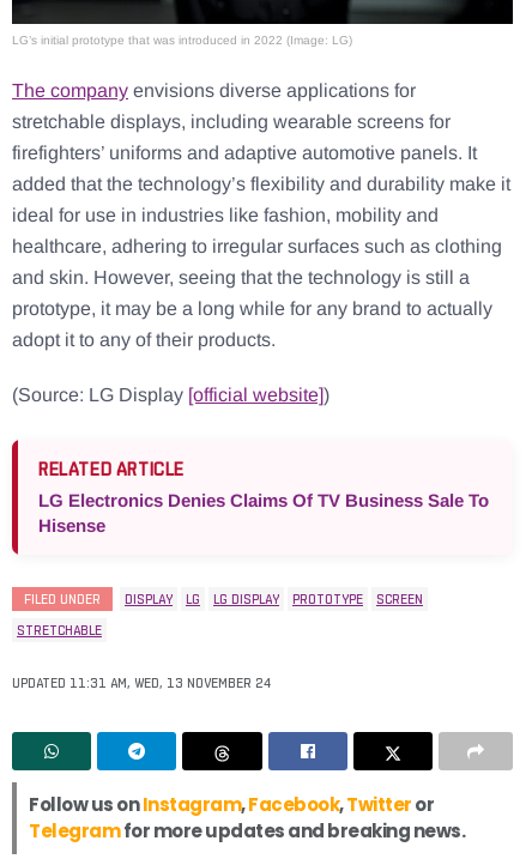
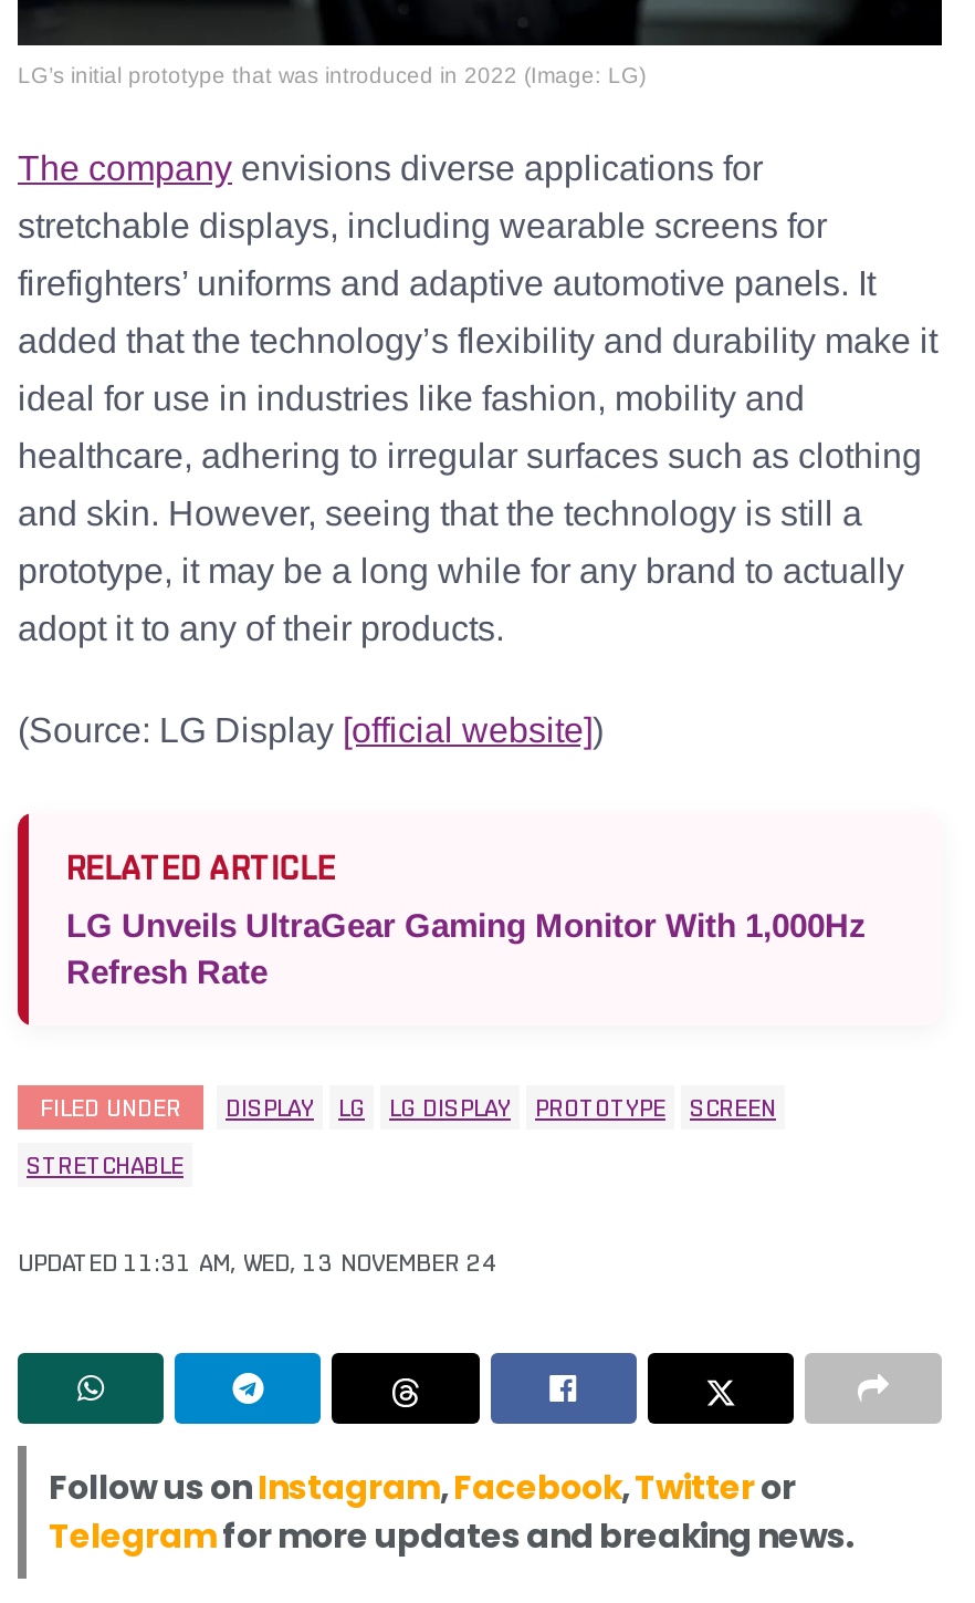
- LG Electronics Denies Claims Of TV Business Sale To
- Hisense
+ LG Unveils UltraGear Gaming Monitor With 1,000Hz
+ Refresh Rate
